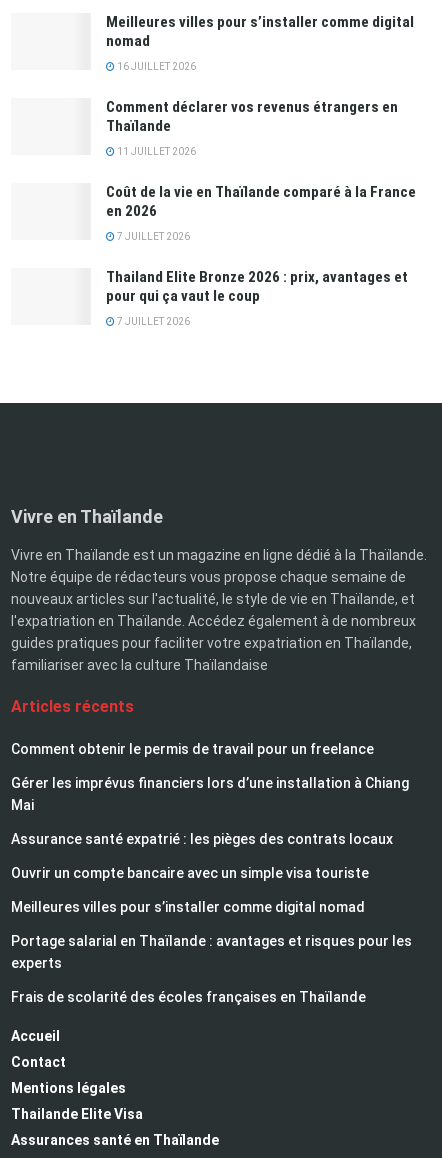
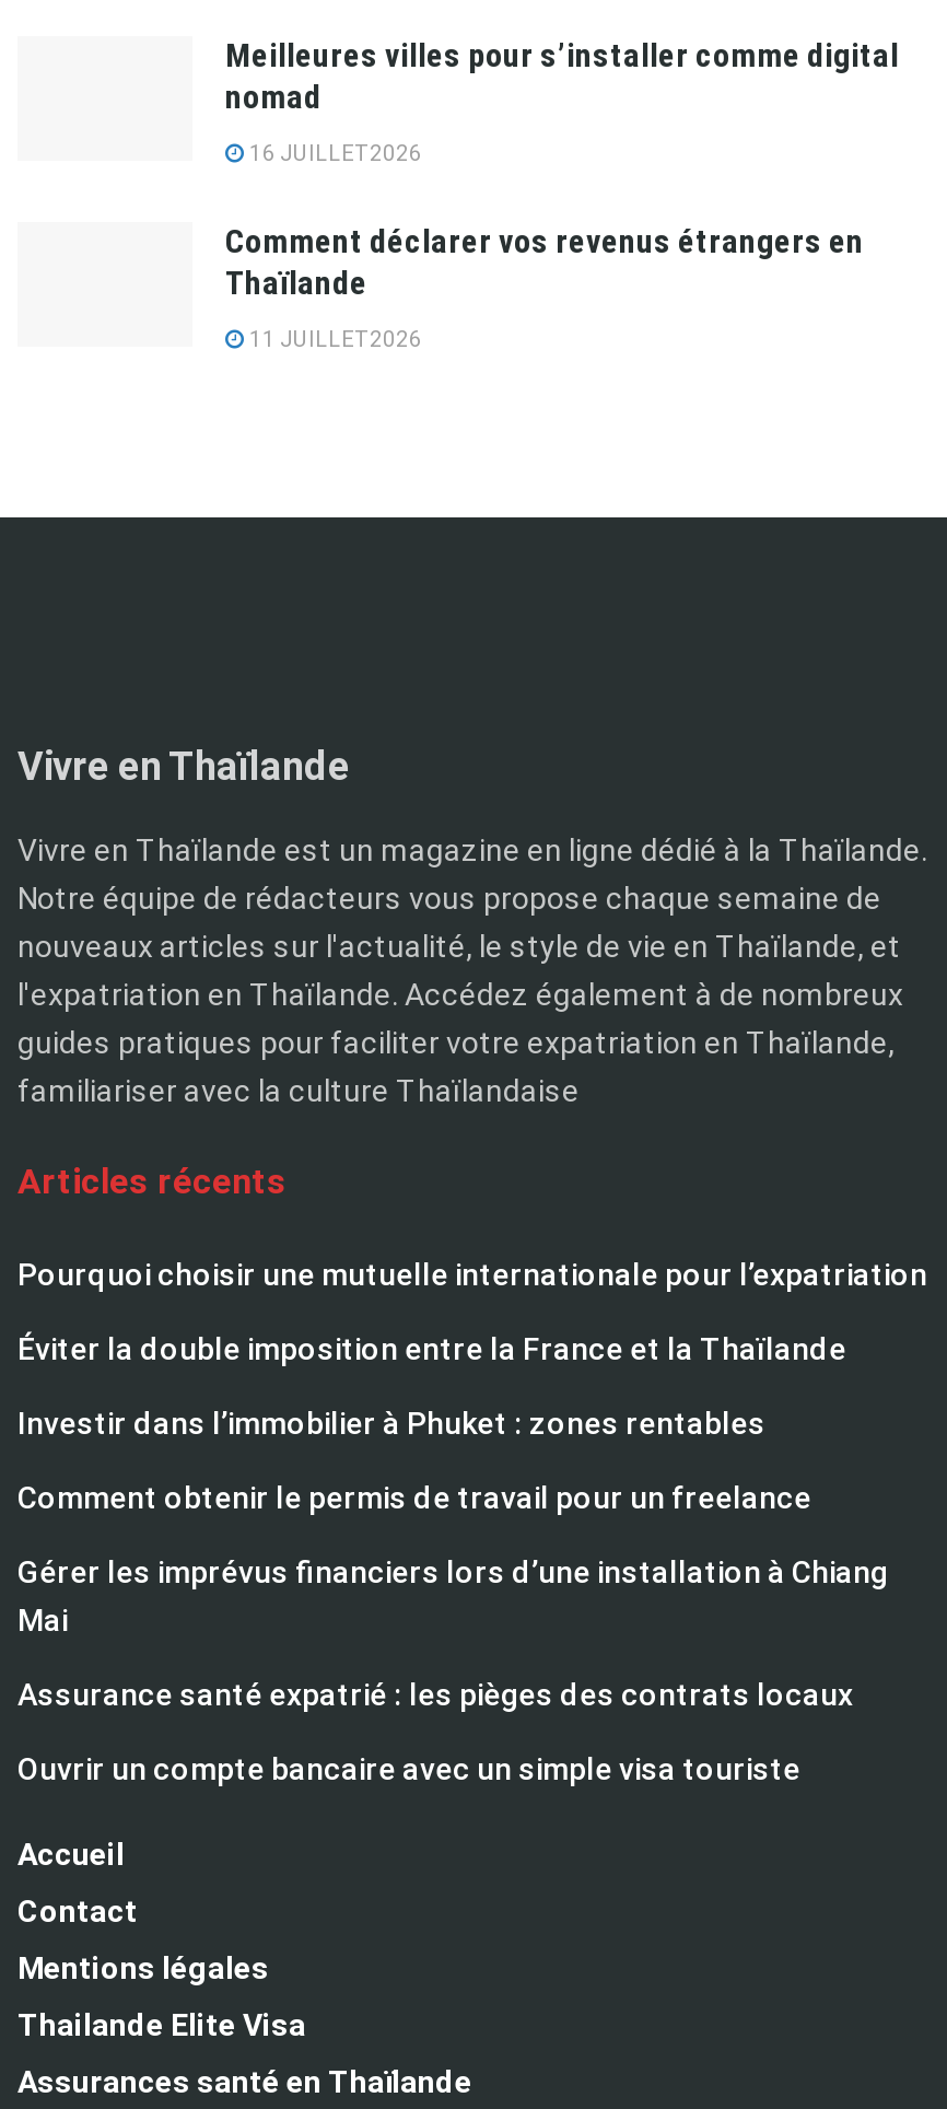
- Coût de la vie en Thaïlande comparé à la France
- en 2026
- 7 JUILLET 2026
- Thailand Elite Bronze 2026 : prix, avantages et
- pour qui ça vaut le coup
- 7 JUILLET 2026

+ Pourquoi choisir une mutuelle internationale pour l’expatriation
+ Éviter la double imposition entre la France et la Thaïlande
+ Investir dans l’immobilier à Phuket : zones rentables

- Meilleures villes pour s’installer comme digital nomad
- Portage salarial en Thaïlande : avantages et risques pour les
- experts
- Frais de scolarité des écoles françaises en Thaïlande
